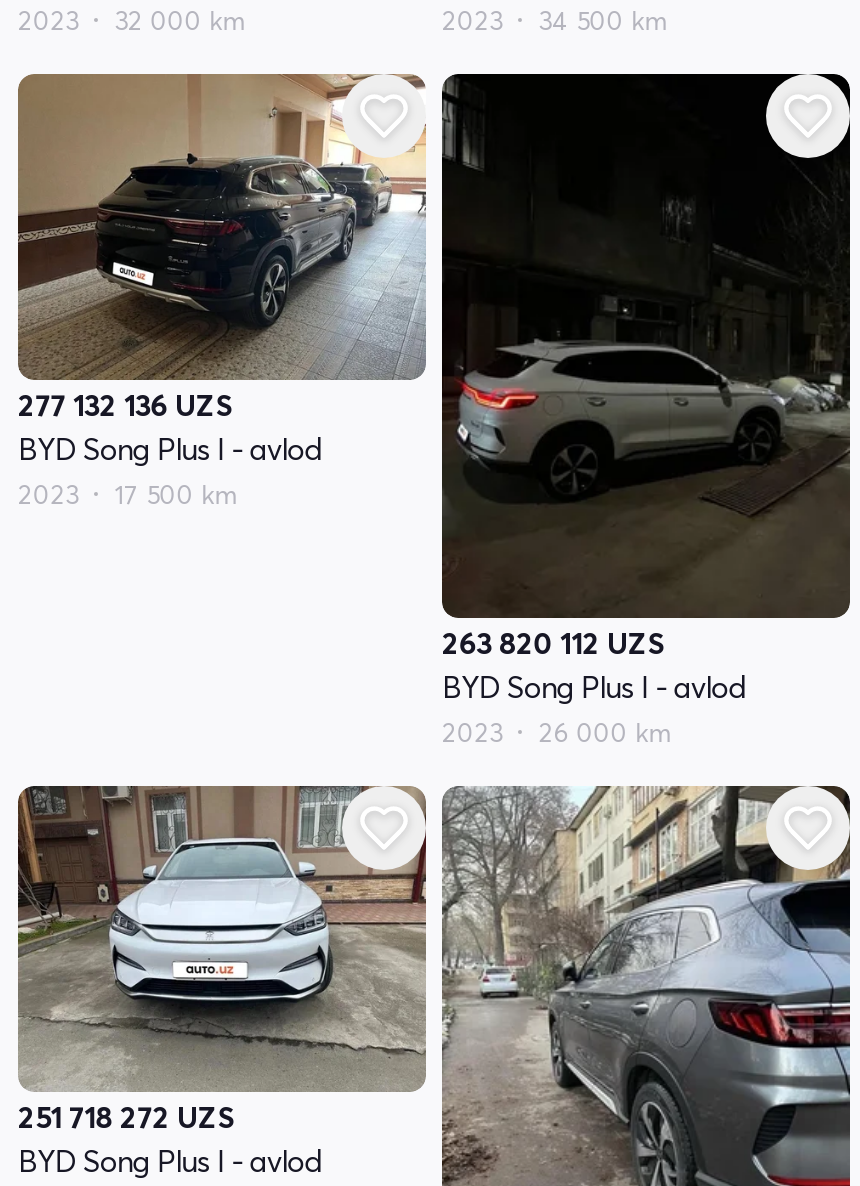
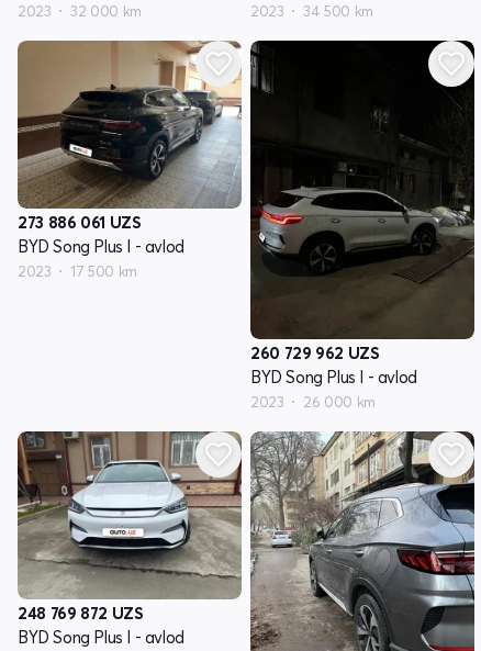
- 277 132 136 UZS
+ 273 886 061 UZS

- 263 820 112 UZS
+ 260 729 962 UZS

- 251 718 272 UZS
+ 248 769 872 UZS
